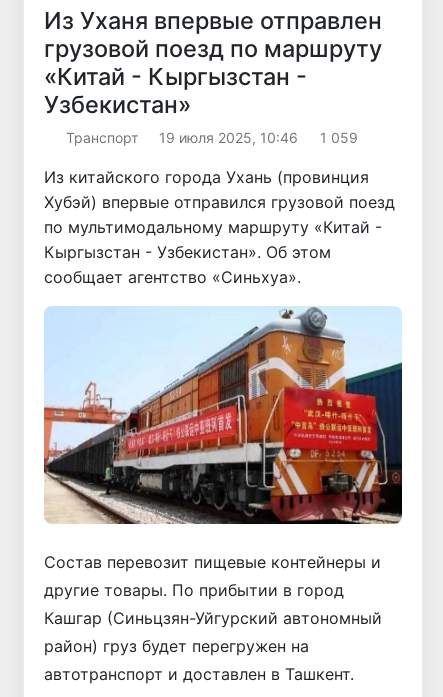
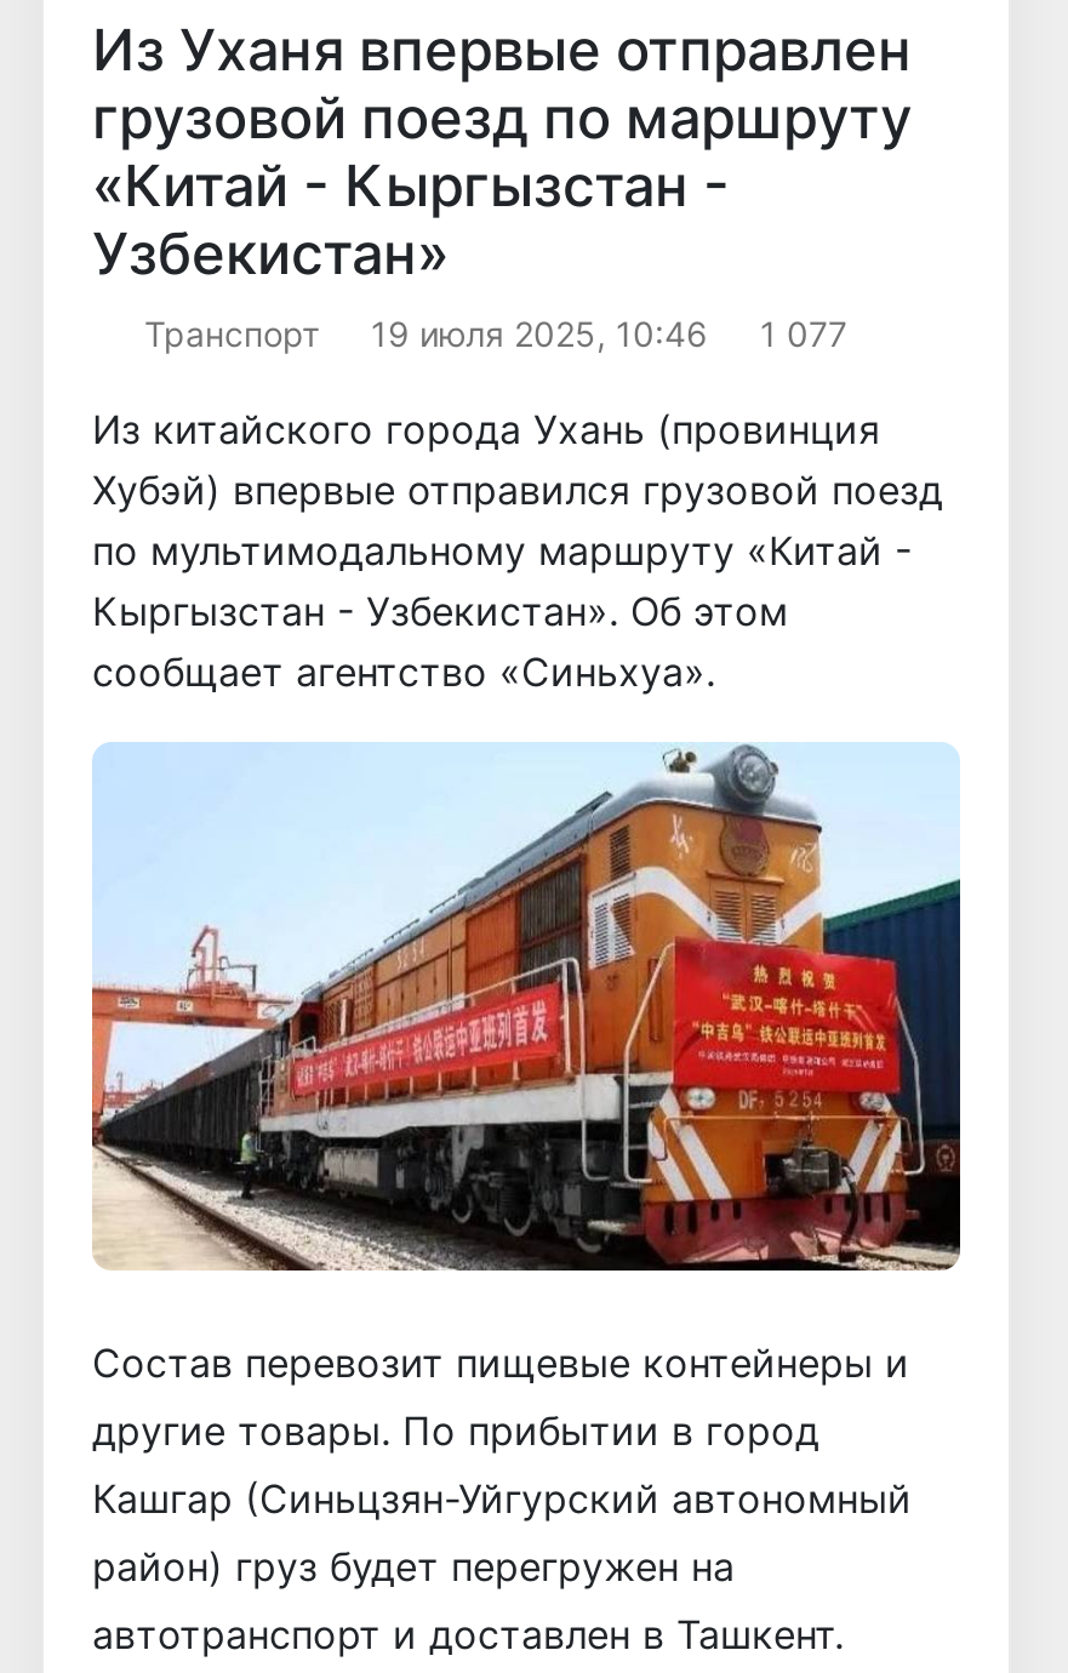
- Транспорт 19 июля 2025, 10:46 1 059
+ Транспорт 19 июля 2025, 10:46 1 077
